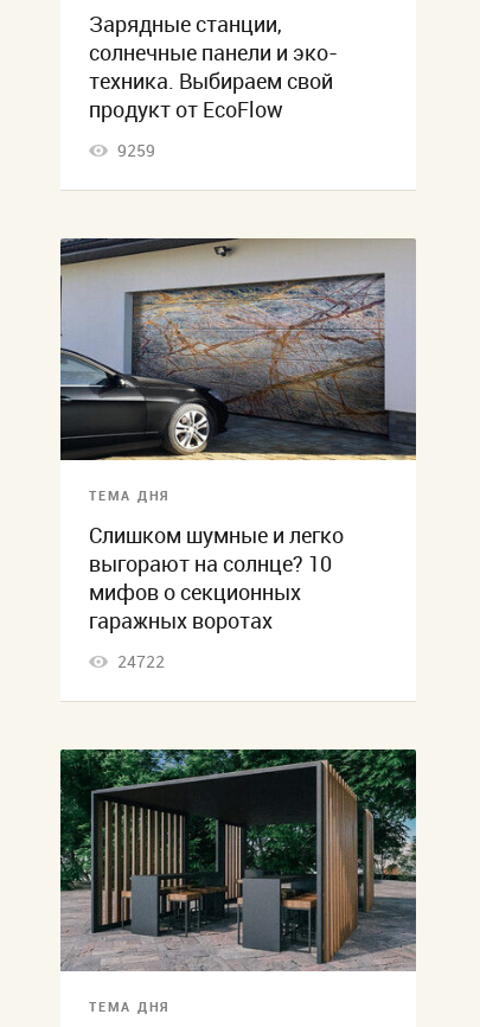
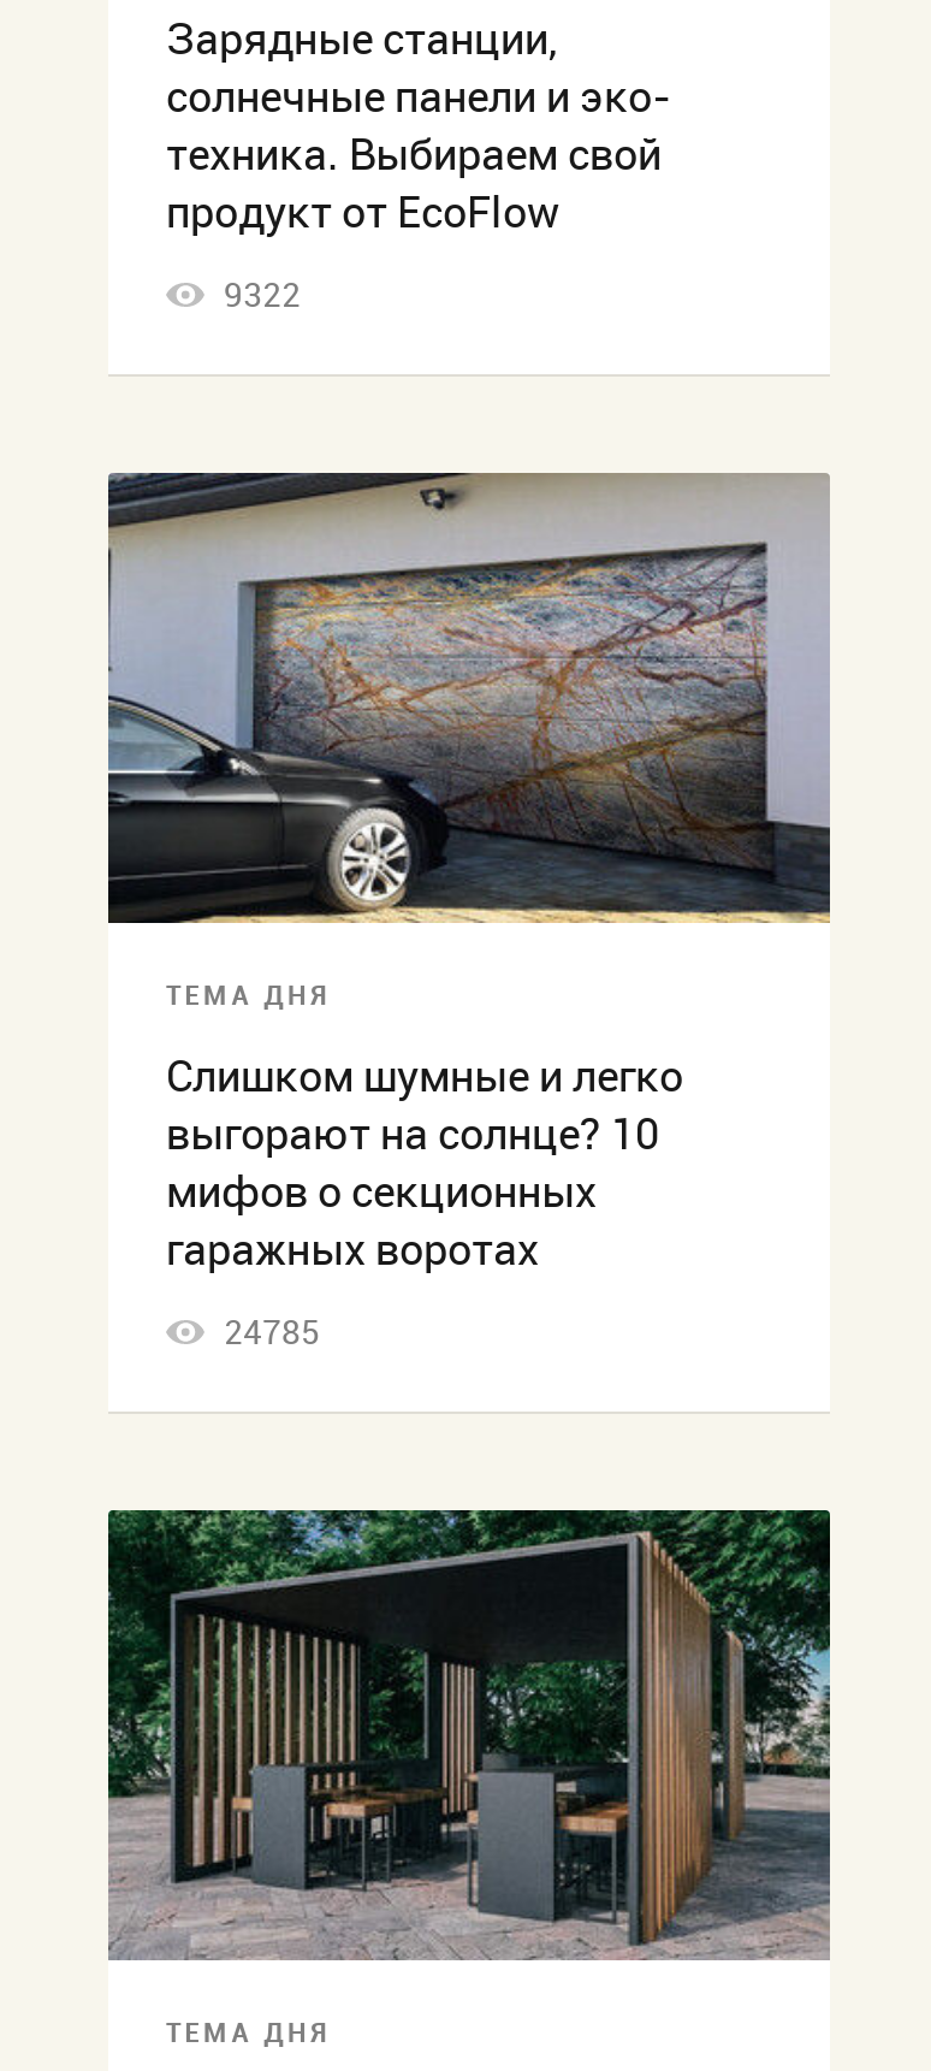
- 9259
+ 9322

- 24722
+ 24785
